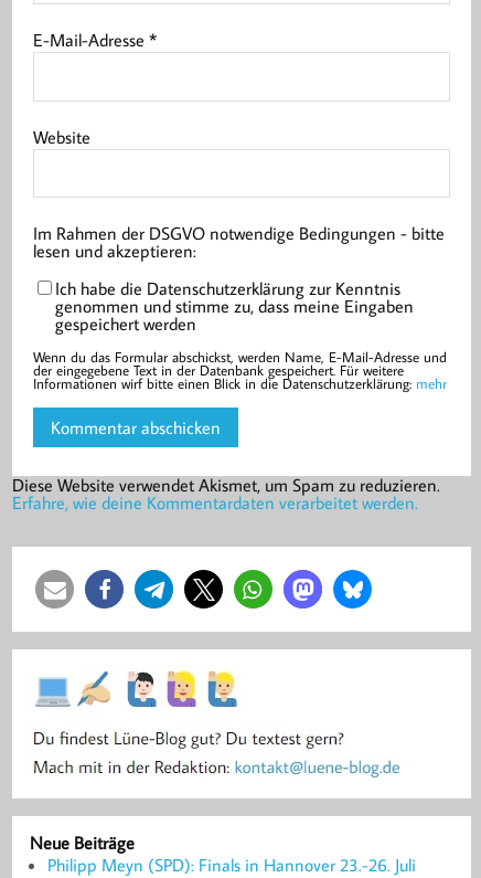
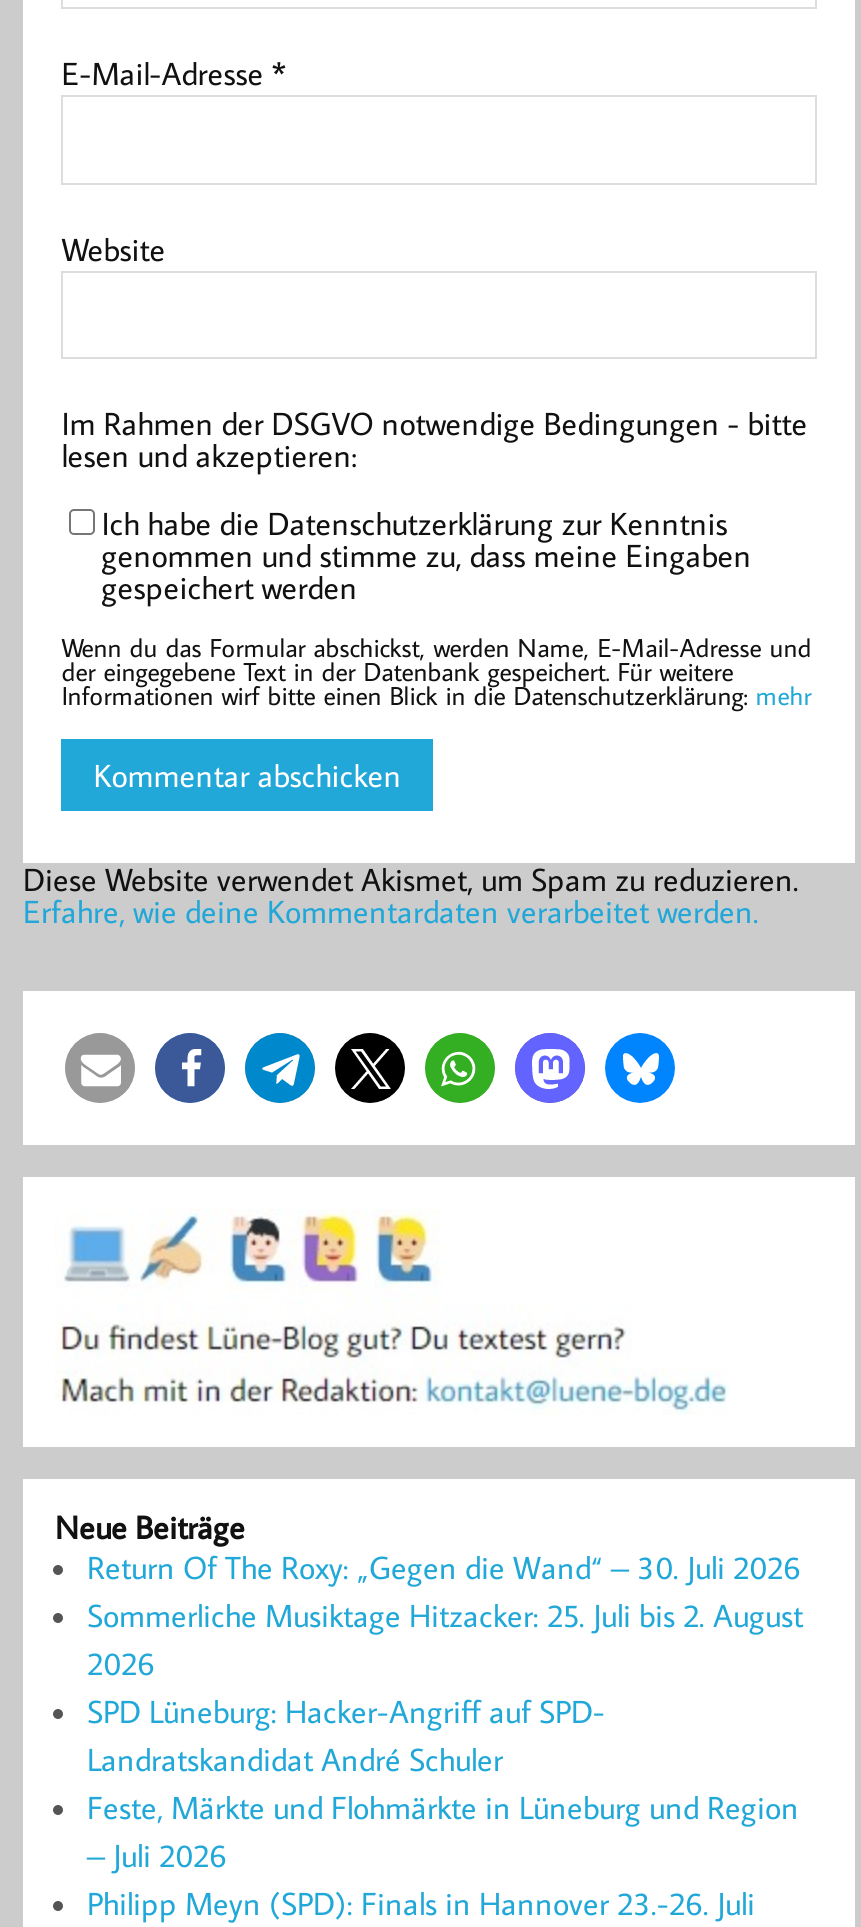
+ Return Of The Roxy: „Gegen die Wand“ – 30. Juli 2026
+ Sommerliche Musiktage Hitzacker: 25. Juli bis 2. August
+ 2026
+ SPD Lüneburg: Hacker-Angriff auf SPD-
+ Landratskandidat André Schuler
+ Feste, Märkte und Flohmärkte in Lüneburg und Region
+ – Juli 2026
